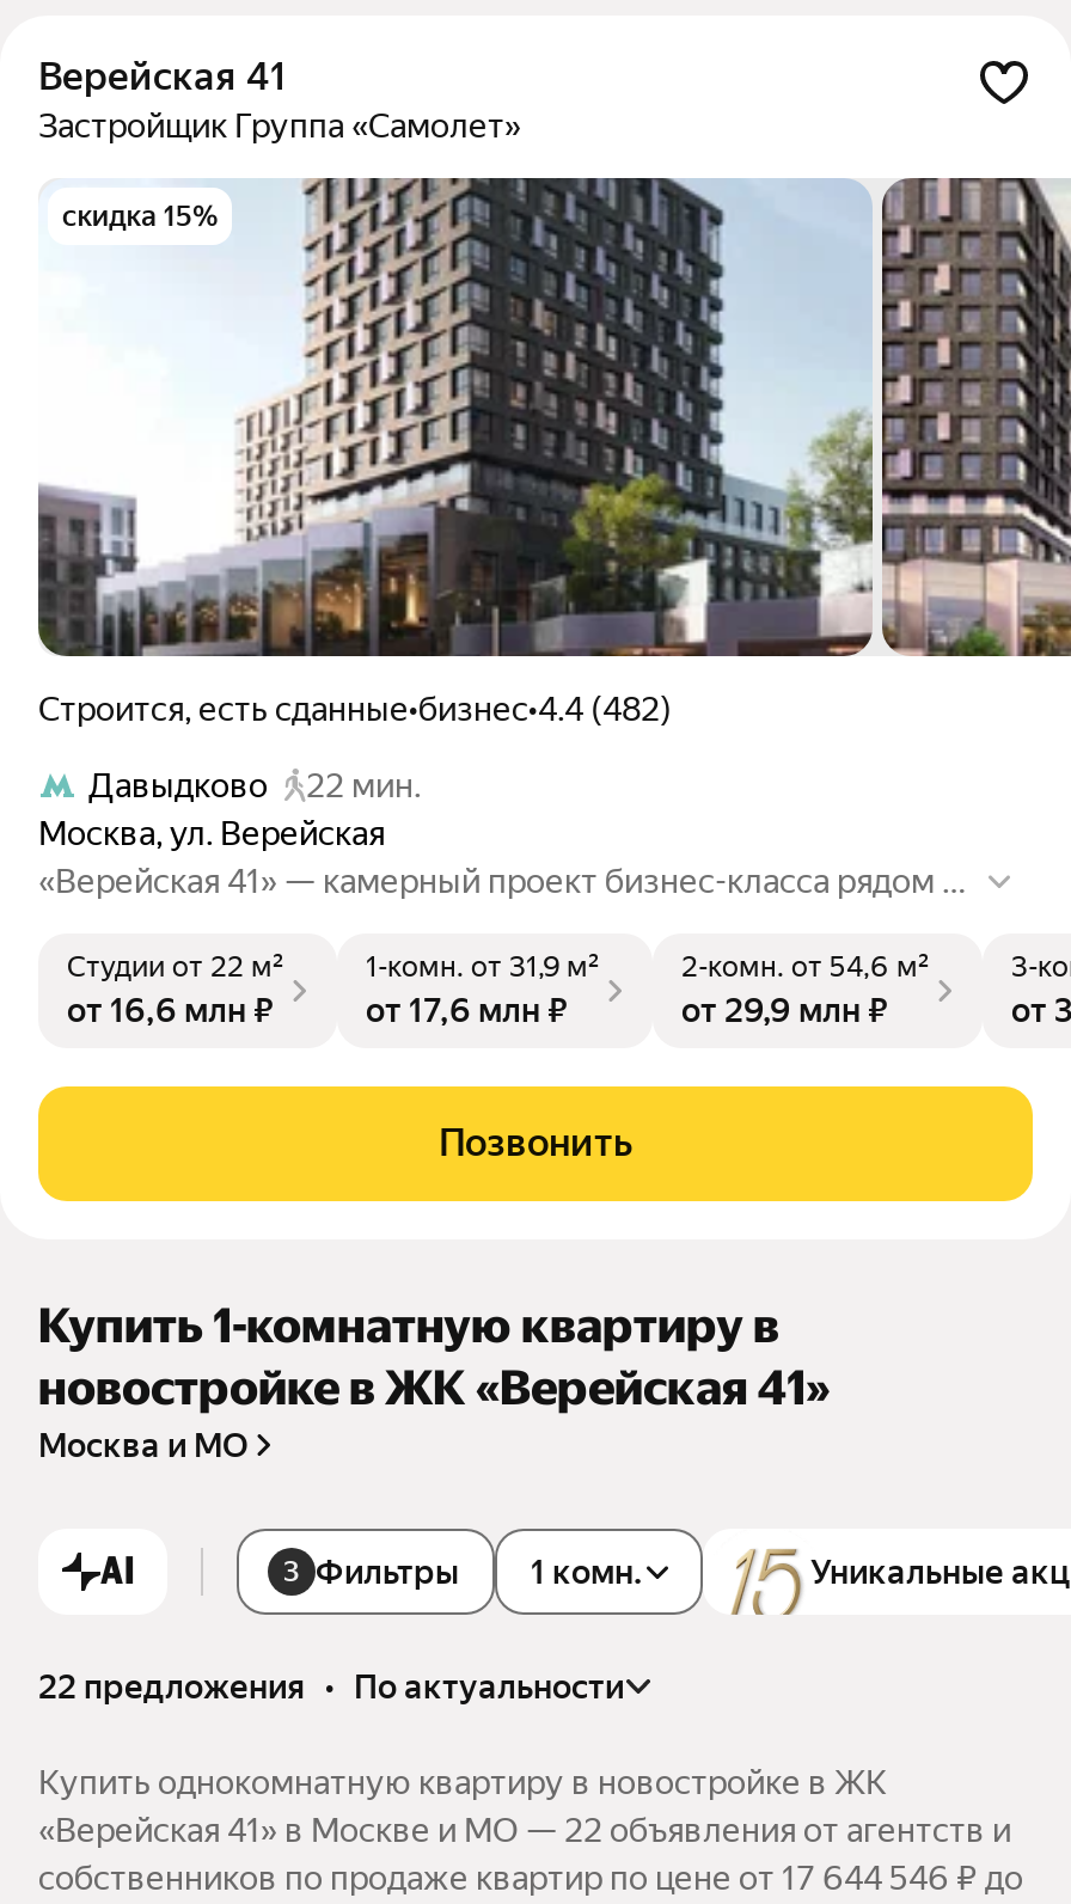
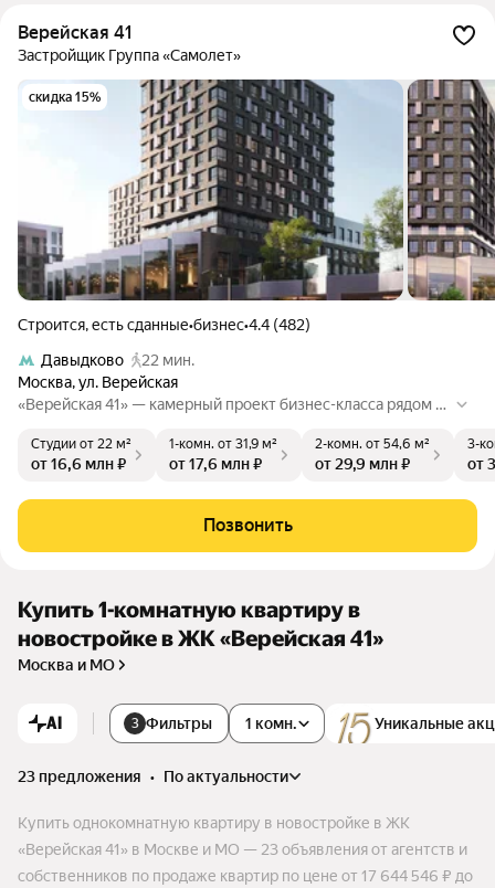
- 22 предложения • по актуальности
+ 23 предложения • по актуальности

- «Верейская 41» в Москве и МО — 22 объявления от агентств и
+ «Верейская 41» в Москве и МО — 23 объявления от агентств и
